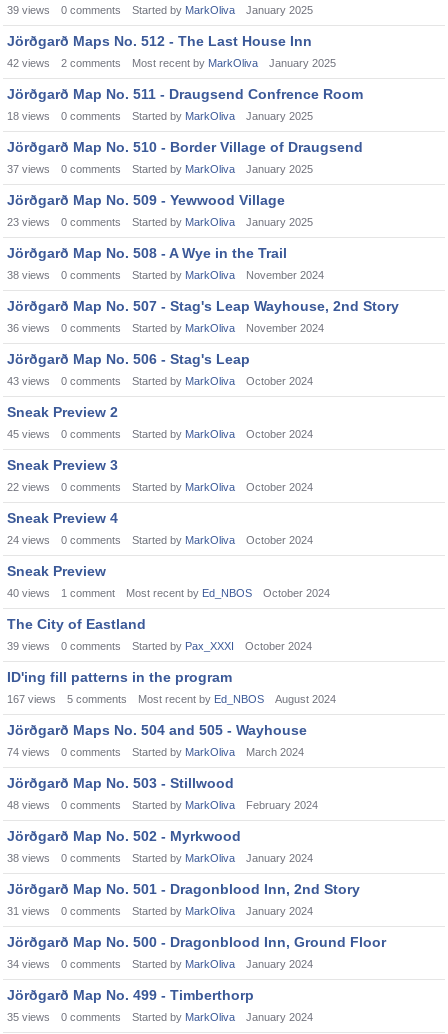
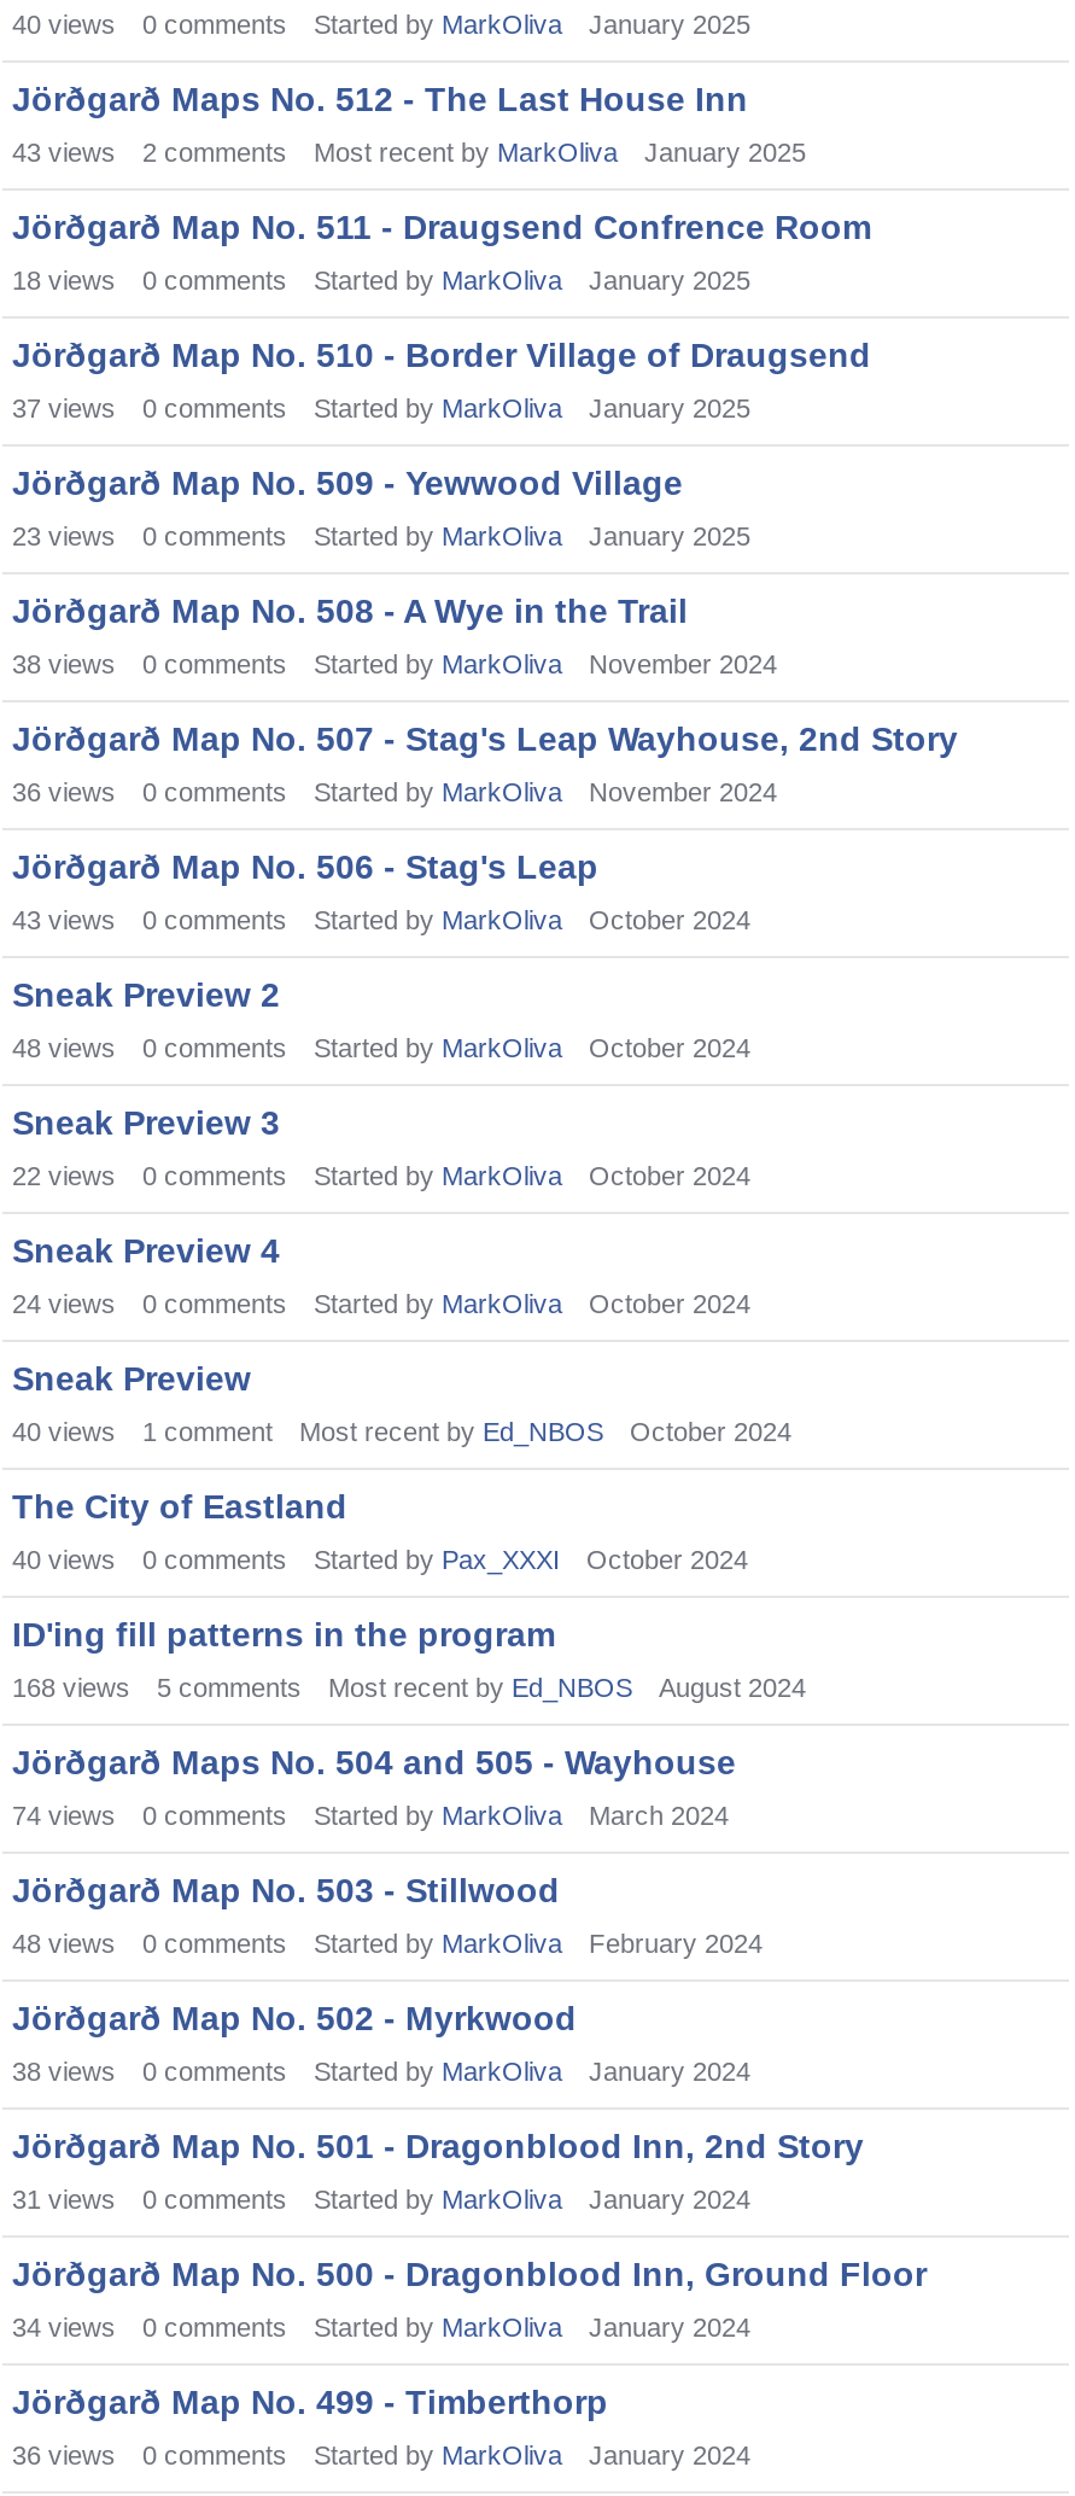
- 39 views 0 comments Started by MarkOliva January 2025
+ 40 views 0 comments Started by MarkOliva January 2025

- 42 views 2 comments Most recent by MarkOliva January 2025
+ 43 views 2 comments Most recent by MarkOliva January 2025

- 45 views 0 comments Started by MarkOliva October 2024
+ 48 views 0 comments Started by MarkOliva October 2024

- 39 views 0 comments Started by Pax_XXXI October 2024
+ 40 views 0 comments Started by Pax_XXXI October 2024

- 167 views 5 comments Most recent by Ed_NBOS August 2024
+ 168 views 5 comments Most recent by Ed_NBOS August 2024

- 35 views 0 comments Started by MarkOliva January 2024
+ 36 views 0 comments Started by MarkOliva January 2024
